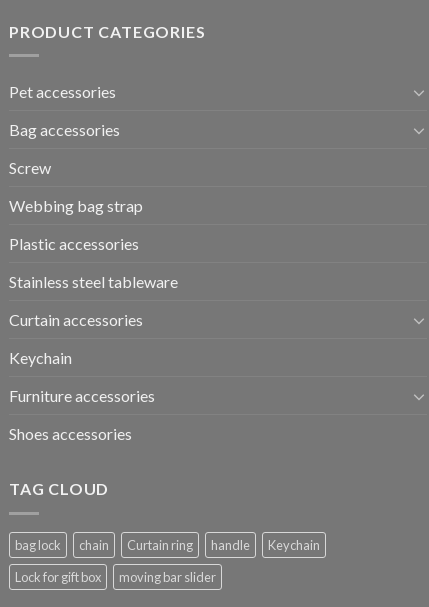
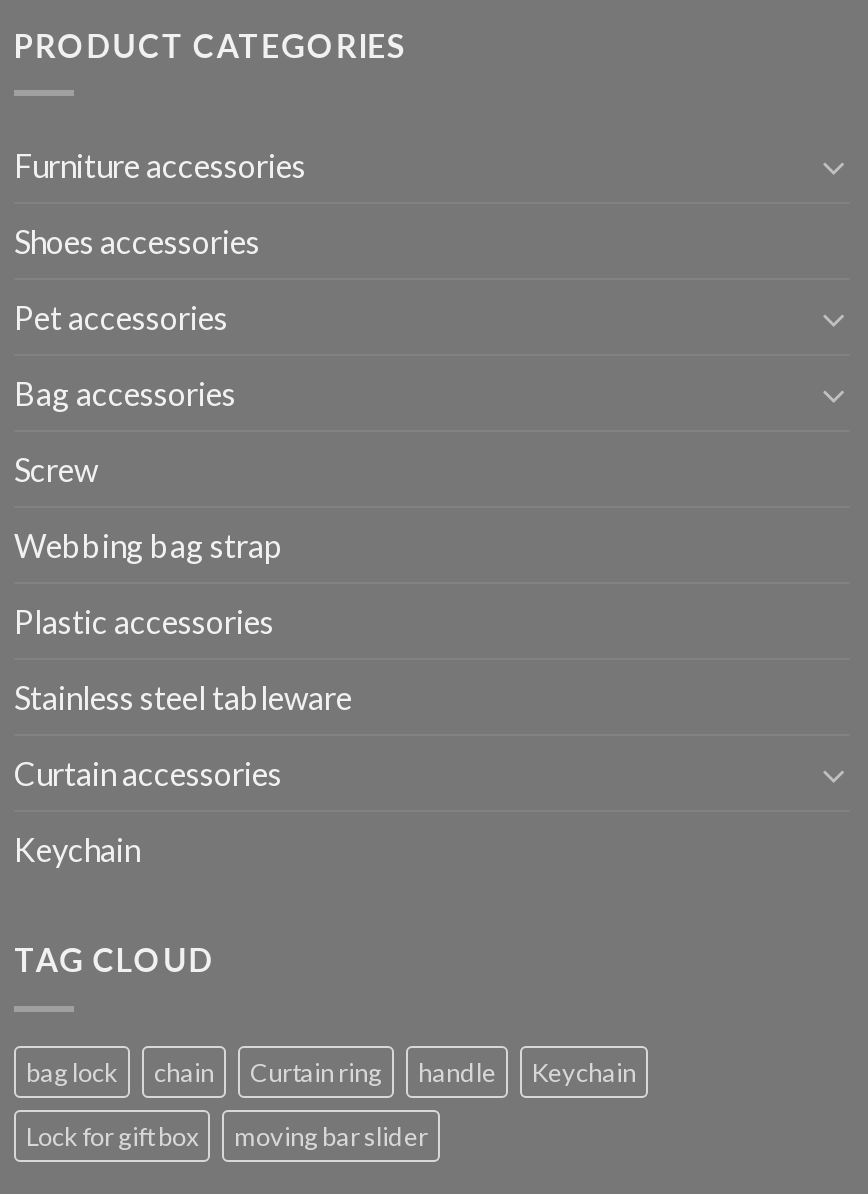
moved down: Pet accessories | Bag accessories | Screw | Webbing bag strap | Plastic accessories | Stainless steel tableware | Curtain accessories | Keychain

moved up: Furniture accessories | Shoes accessories
